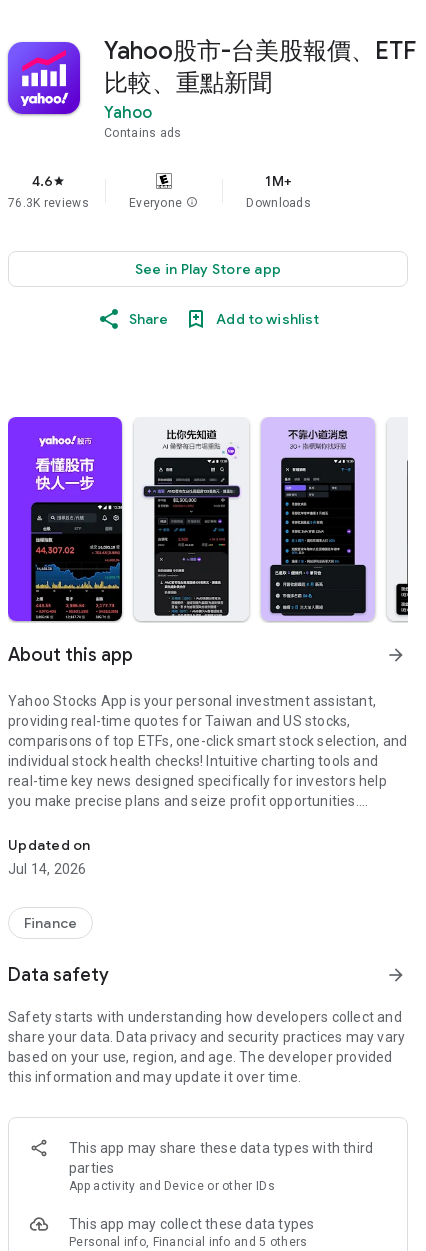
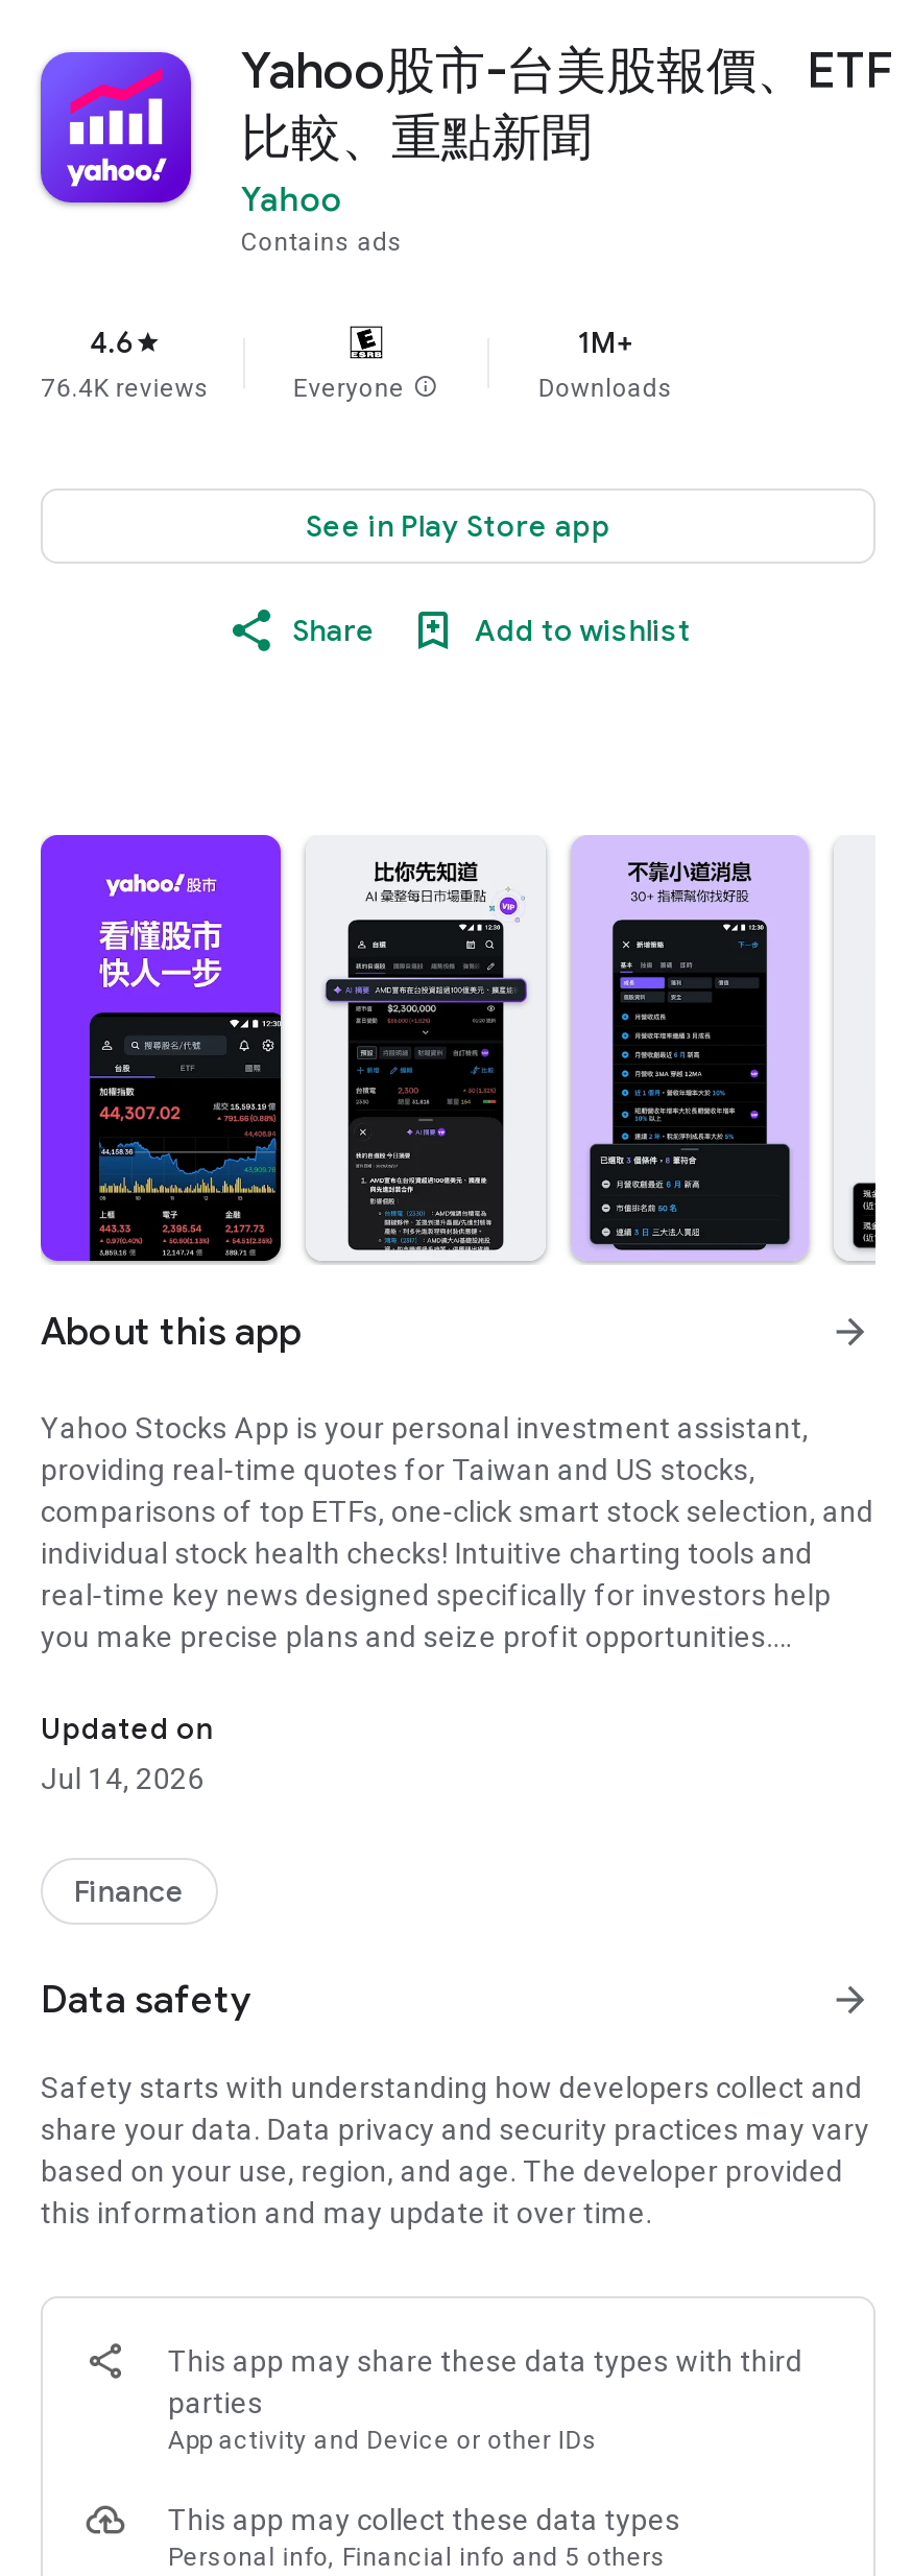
- 76.3K reviews
+ 76.4K reviews
